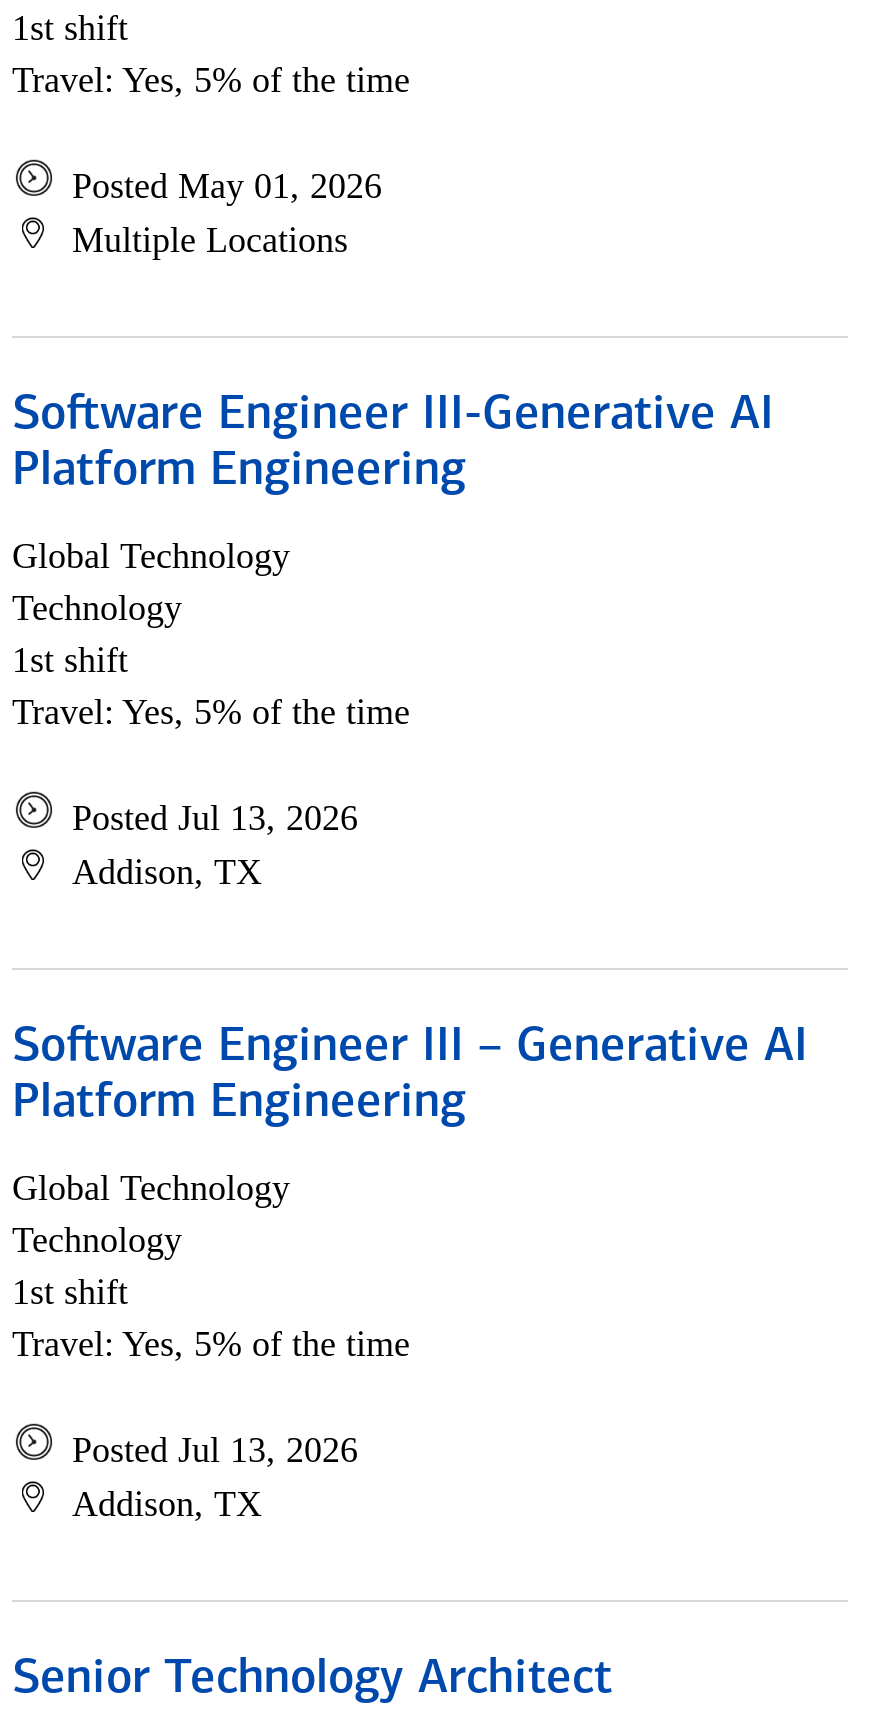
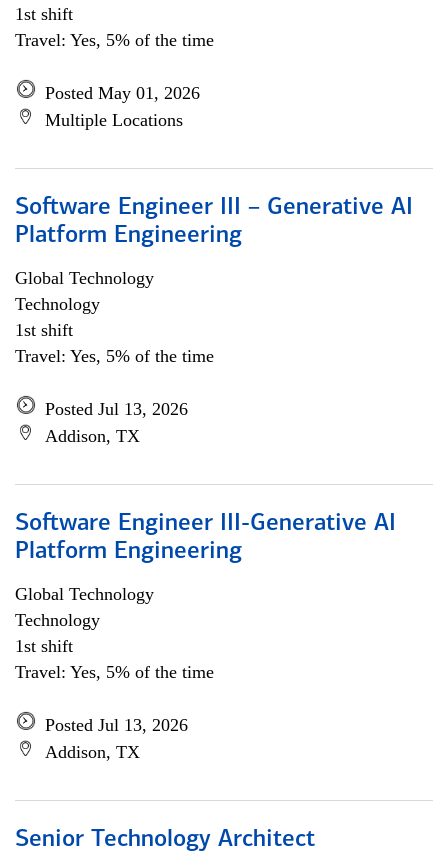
moved down: Software Engineer III-Generative AI

moved up: Software Engineer III – Generative AI
